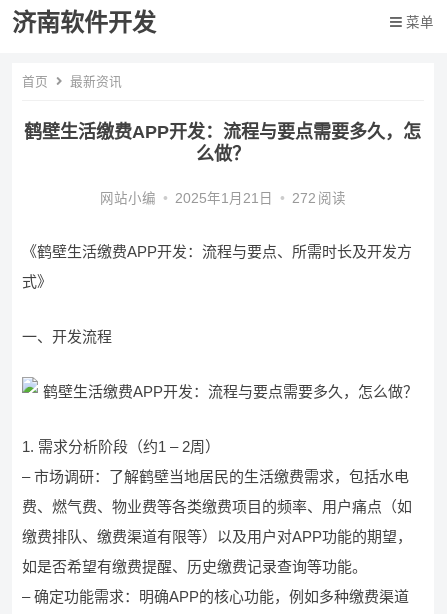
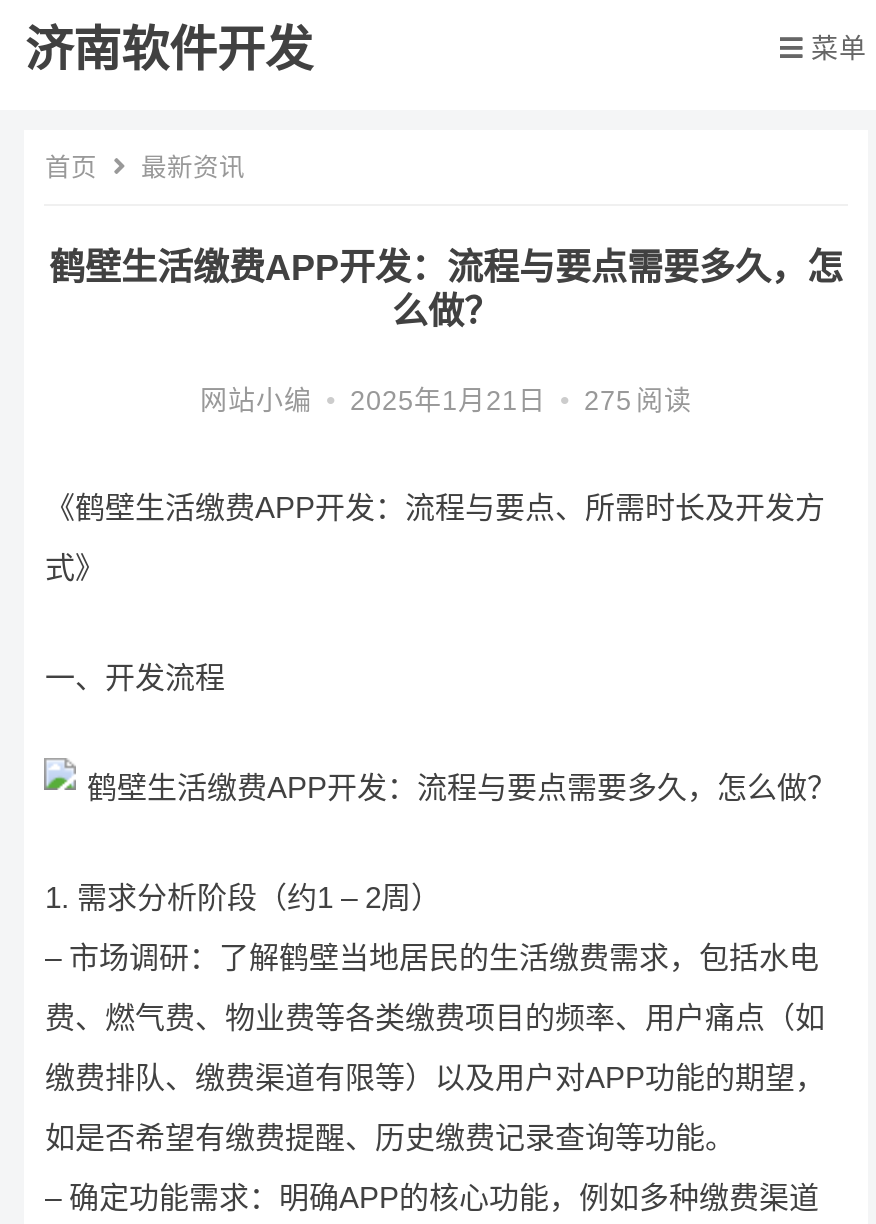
- 网站小编 • 2025年1月21日 • 272 阅读
+ 网站小编 • 2025年1月21日 • 275 阅读
